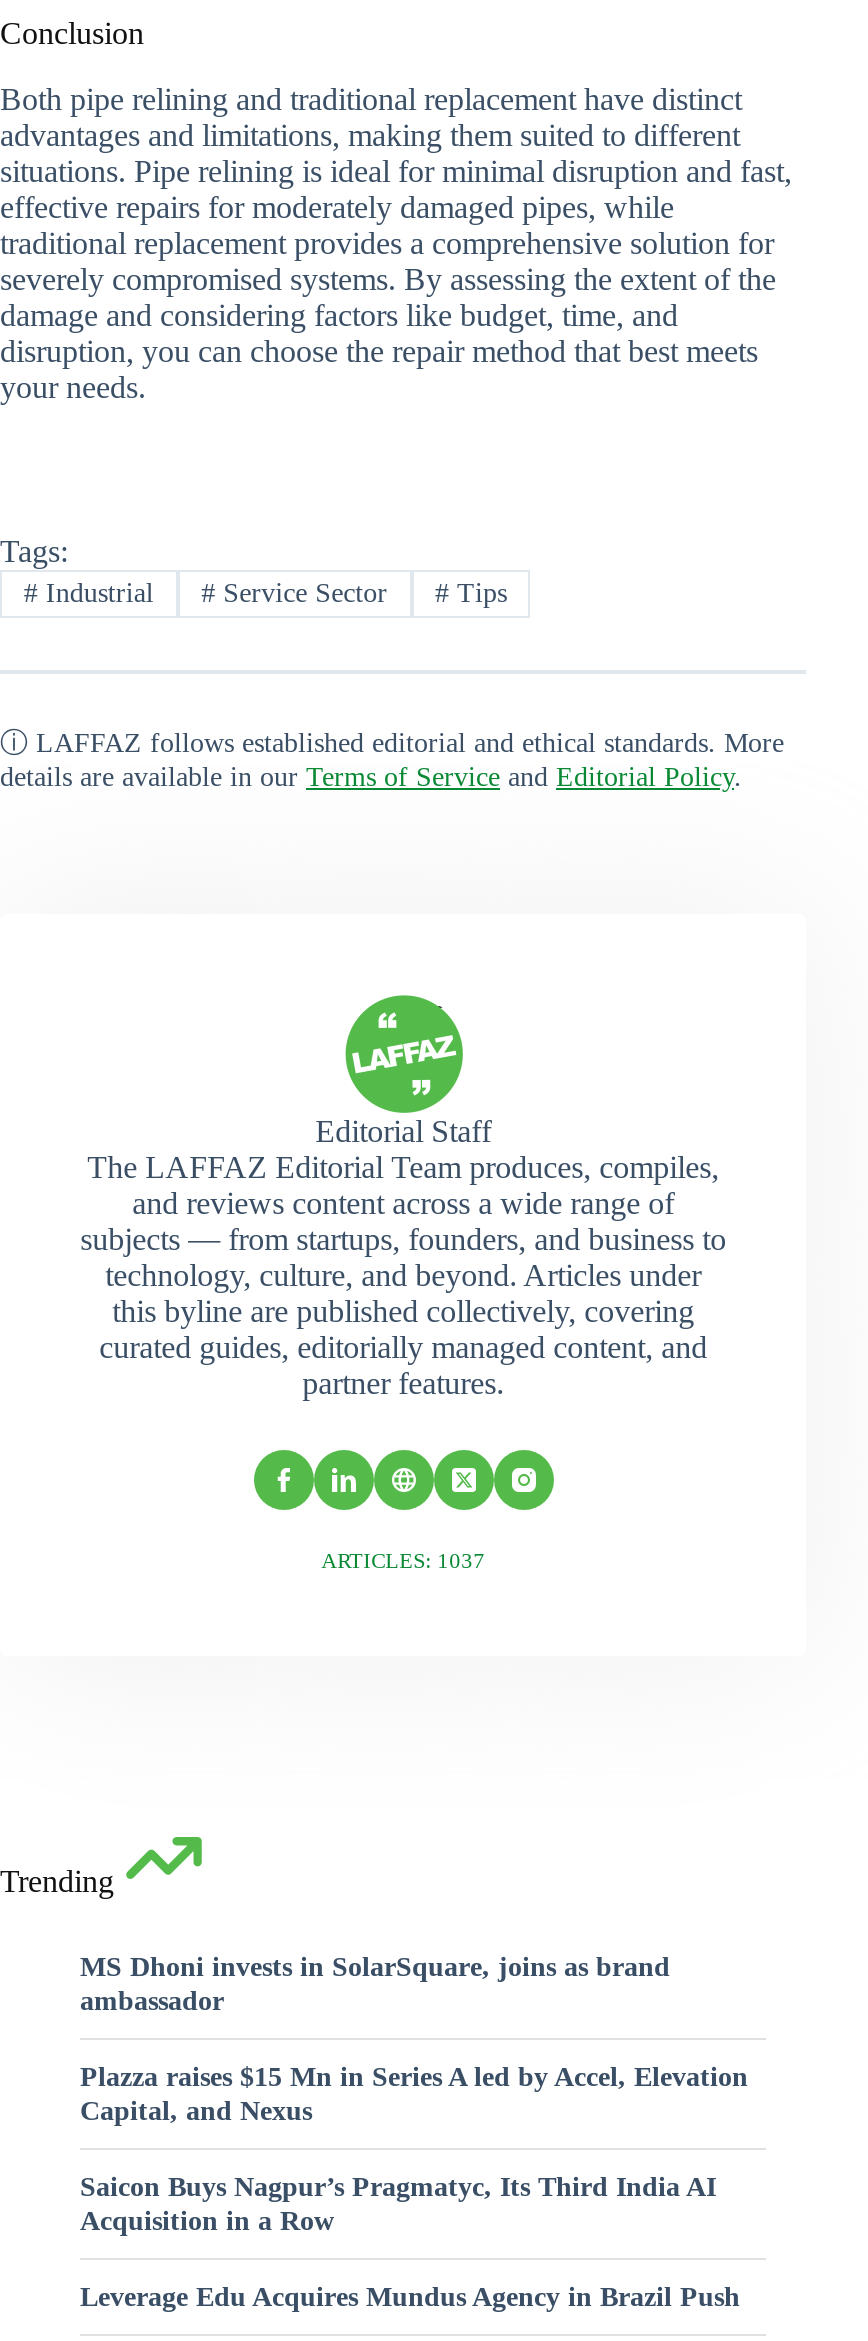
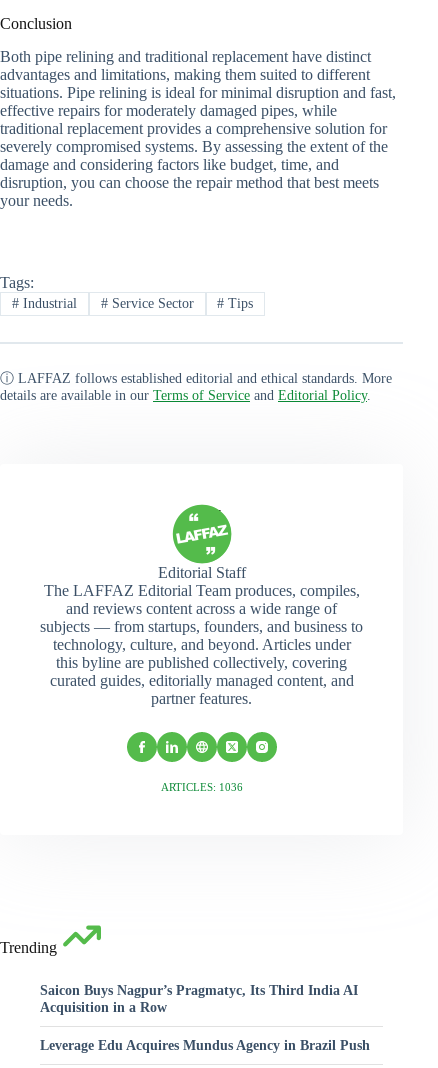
- ARTICLES: 1037
+ ARTICLES: 1036

- MS Dhoni invests in SolarSquare, joins as brand
- ambassador
- Plazza raises $15 Mn in Series A led by Accel, Elevation
- Capital, and Nexus
